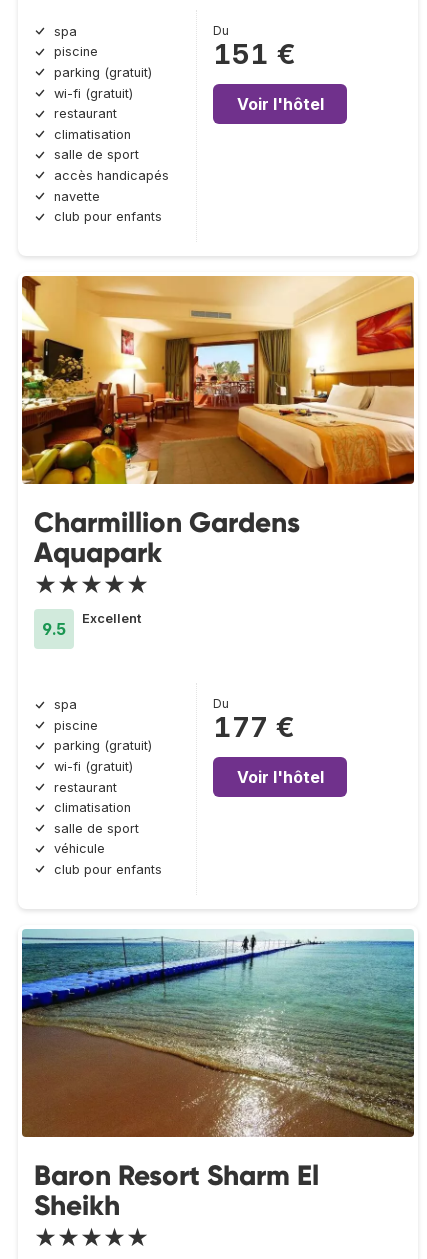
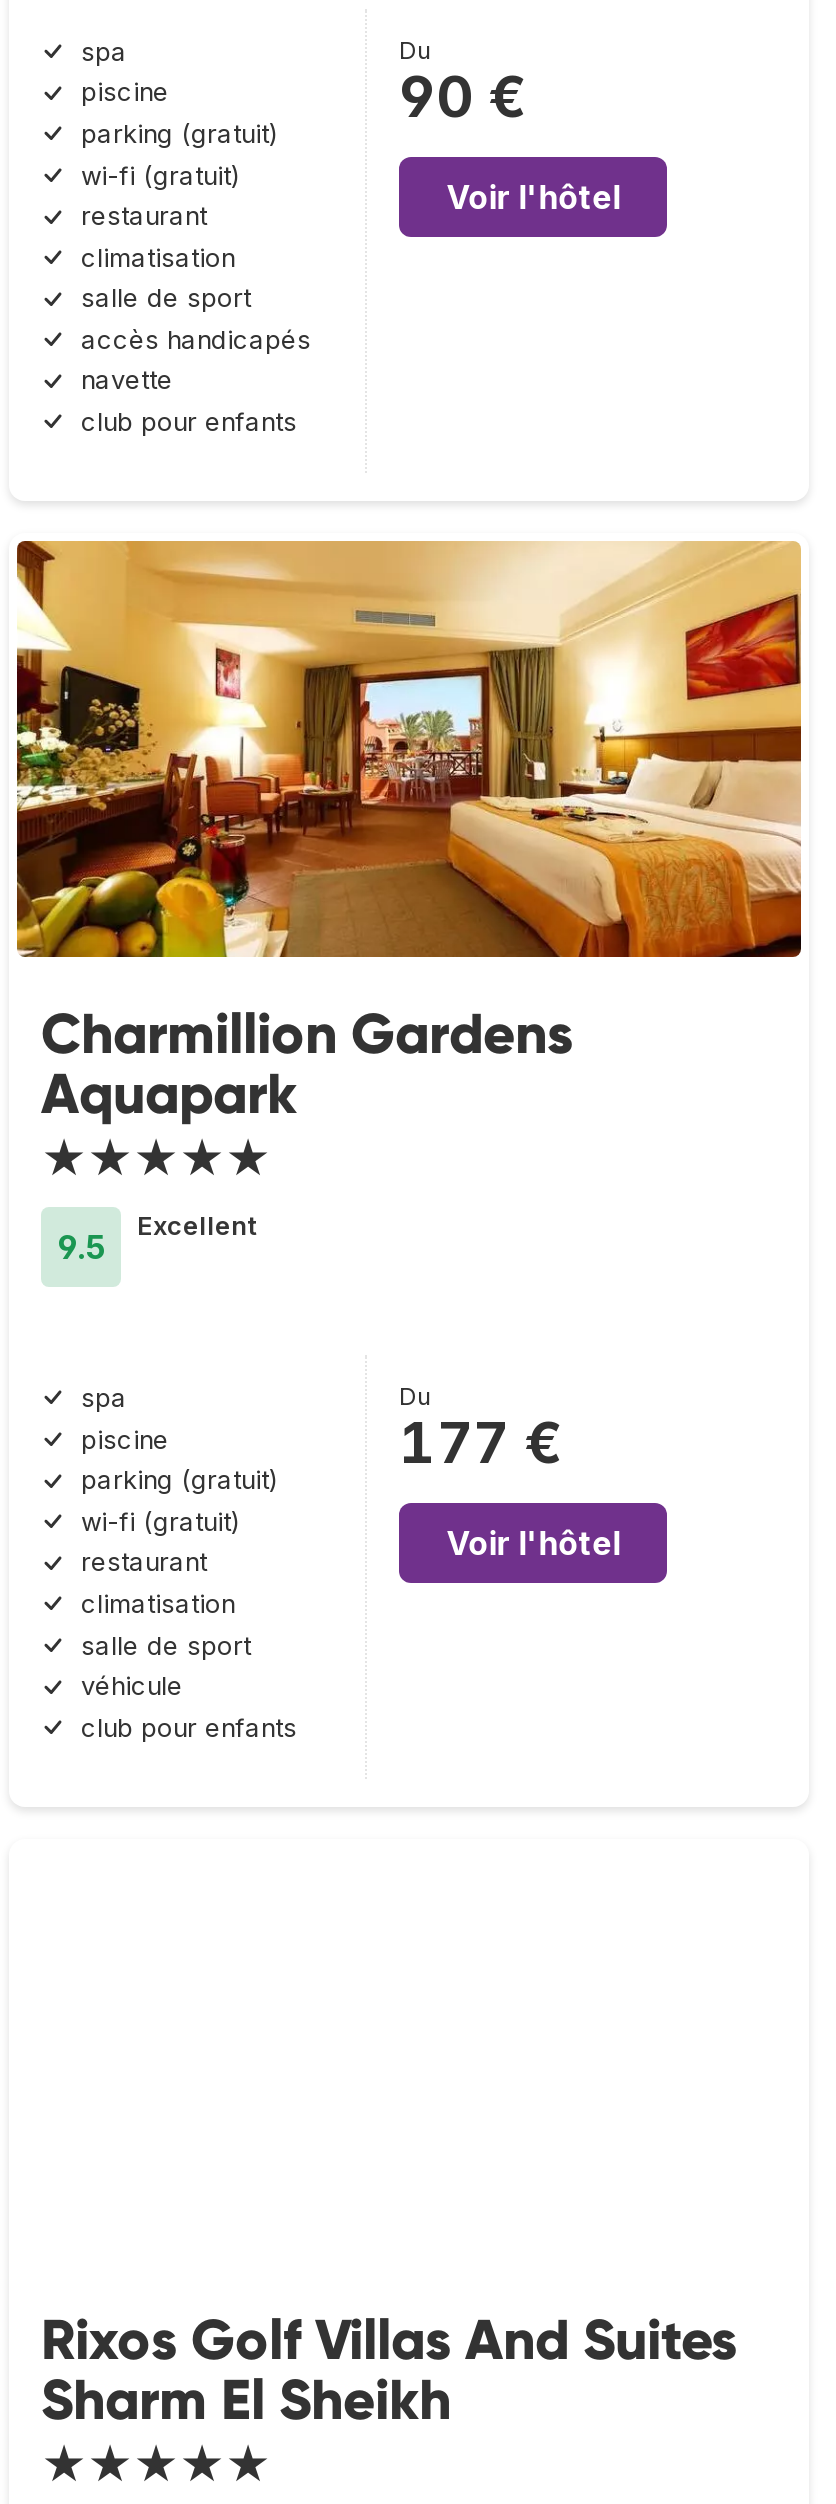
- 151 €
+ 90 €

- [image]

- Baron Resort Sharm El
- Sheikh
+ Rixos Golf Villas And Suites
+ Sharm El Sheikh
